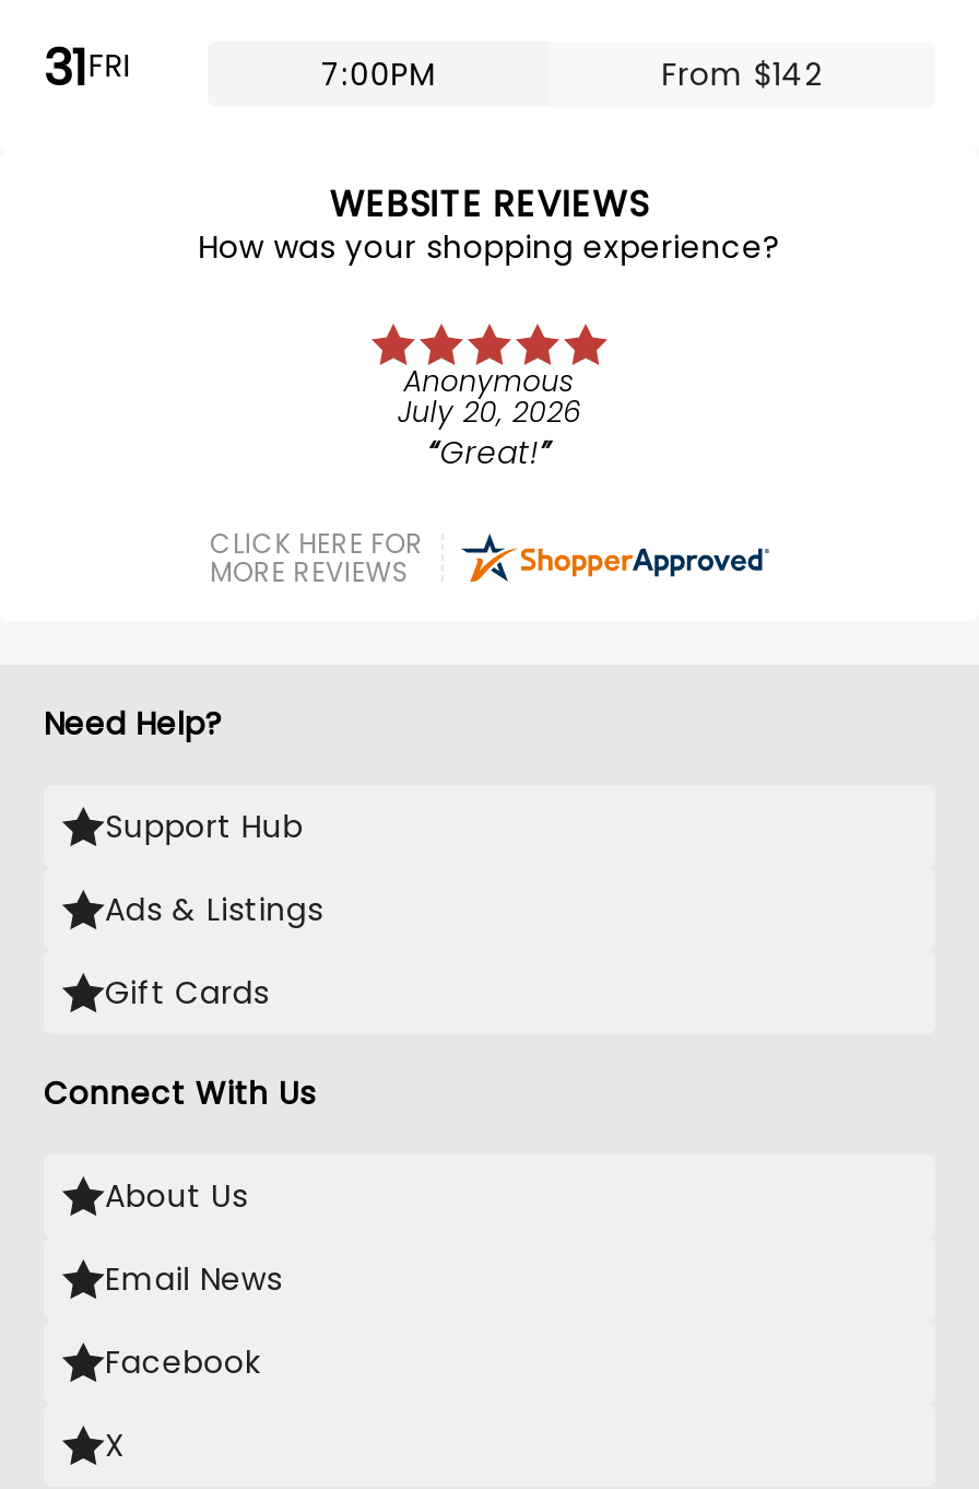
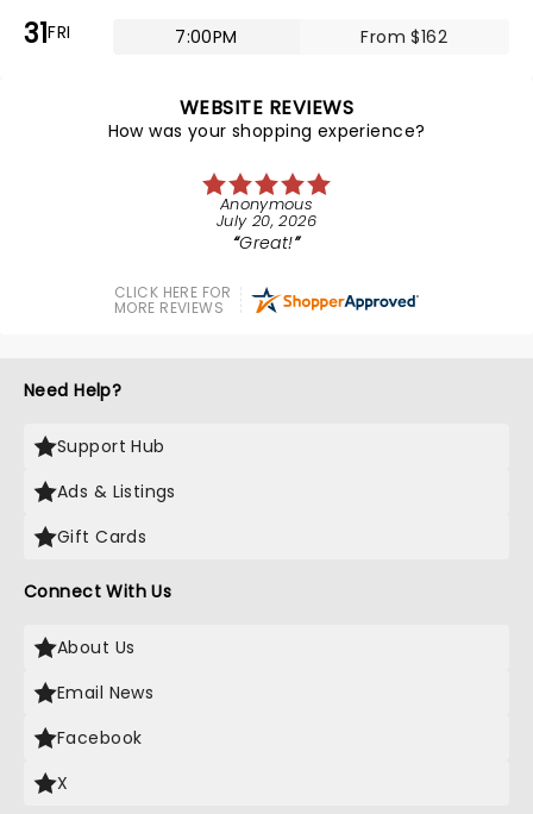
- From $142
+ From $162
